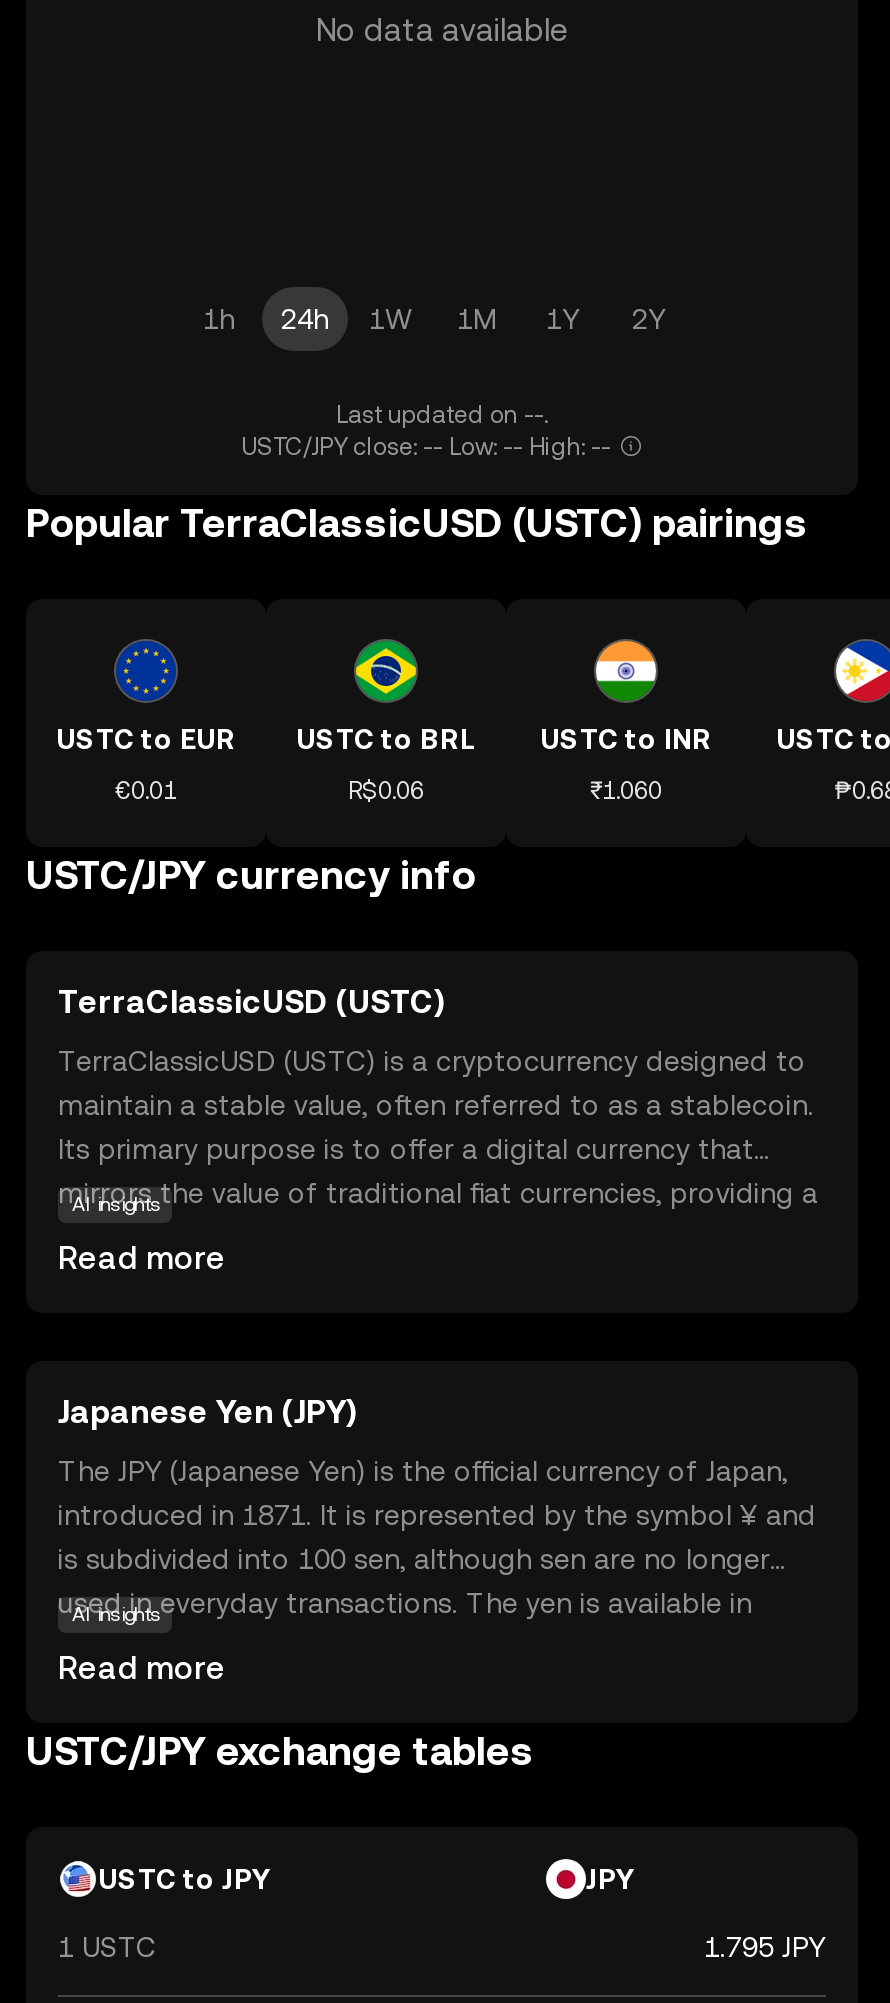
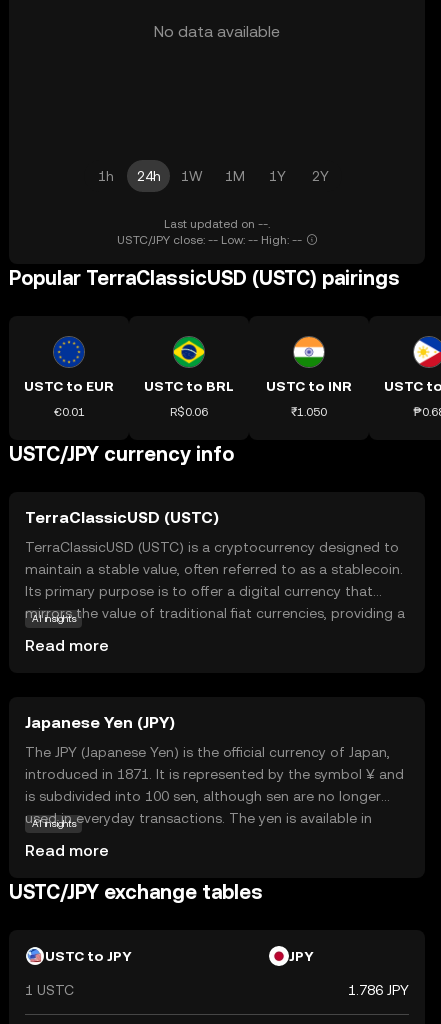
- ₹1.060
+ ₹1.050

- 1.795 JPY
+ 1.786 JPY
